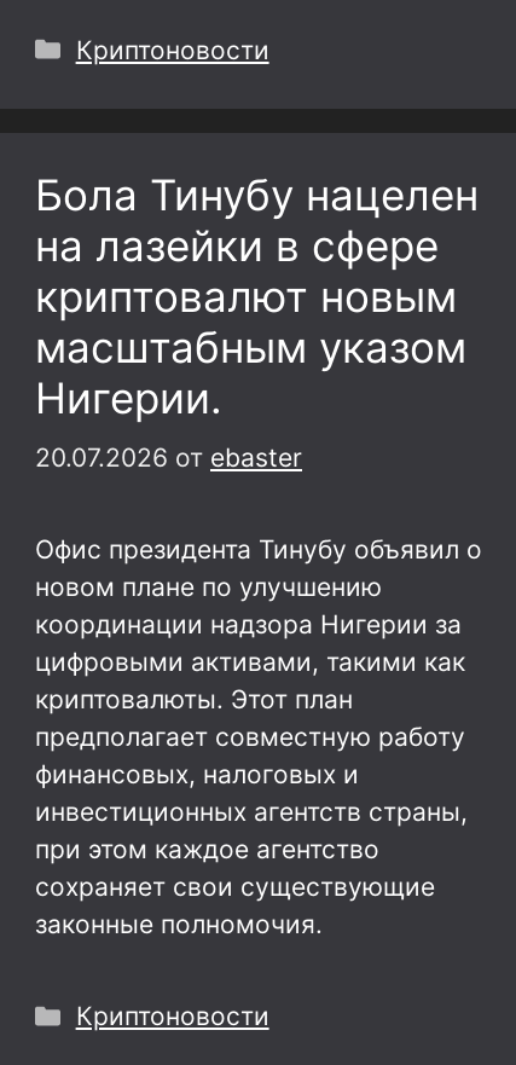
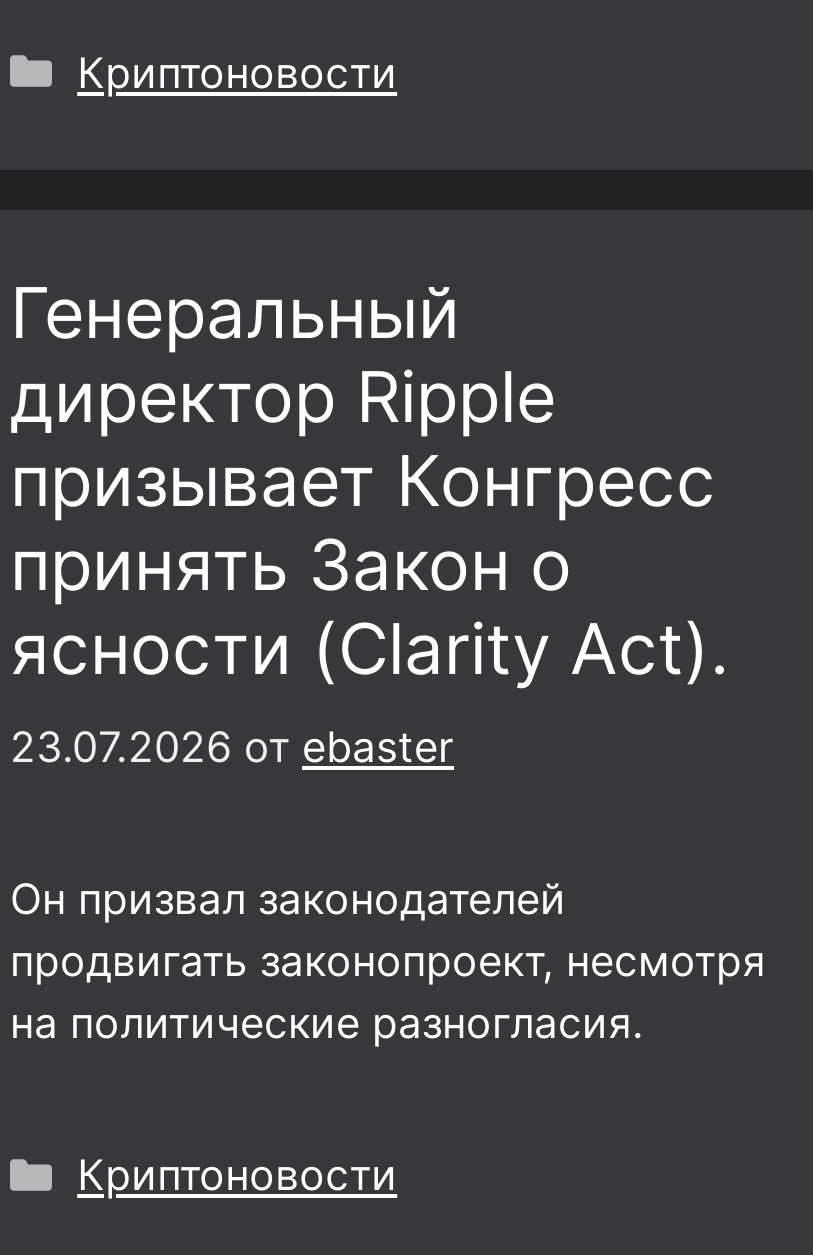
- Бола Тинубу нацелен
- на лазейки в сфере
- криптовалют новым
- масштабным указом
- Нигерии.
- 20.07.2026 от ebaster
+ Генеральный
+ директор Ripple
+ призывает Конгресс
+ принять Закон о
+ ясности (Clarity Act).
+ 23.07.2026 от ebaster

- Офис президента Тинубу объявил о
- новом плане по улучшению
- координации надзора Нигерии за
- цифровыми активами, такими как
- криптовалюты. Этот план
- предполагает совместную работу
- финансовых, налоговых и
- инвестиционных агентств страны,
- при этом каждое агентство
- сохраняет свои существующие
- законные полномочия.
+ Он призвал законодателей
+ продвигать законопроект, несмотря
+ на политические разногласия.
